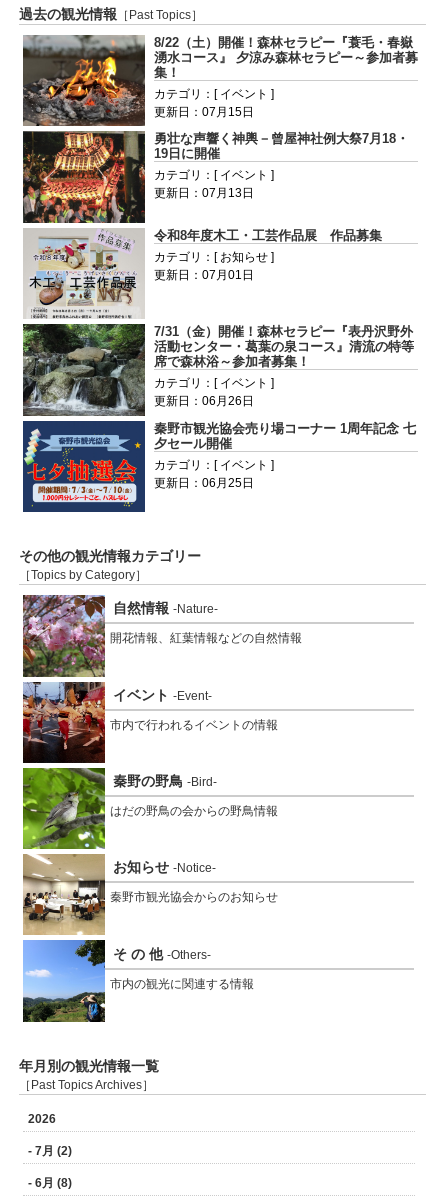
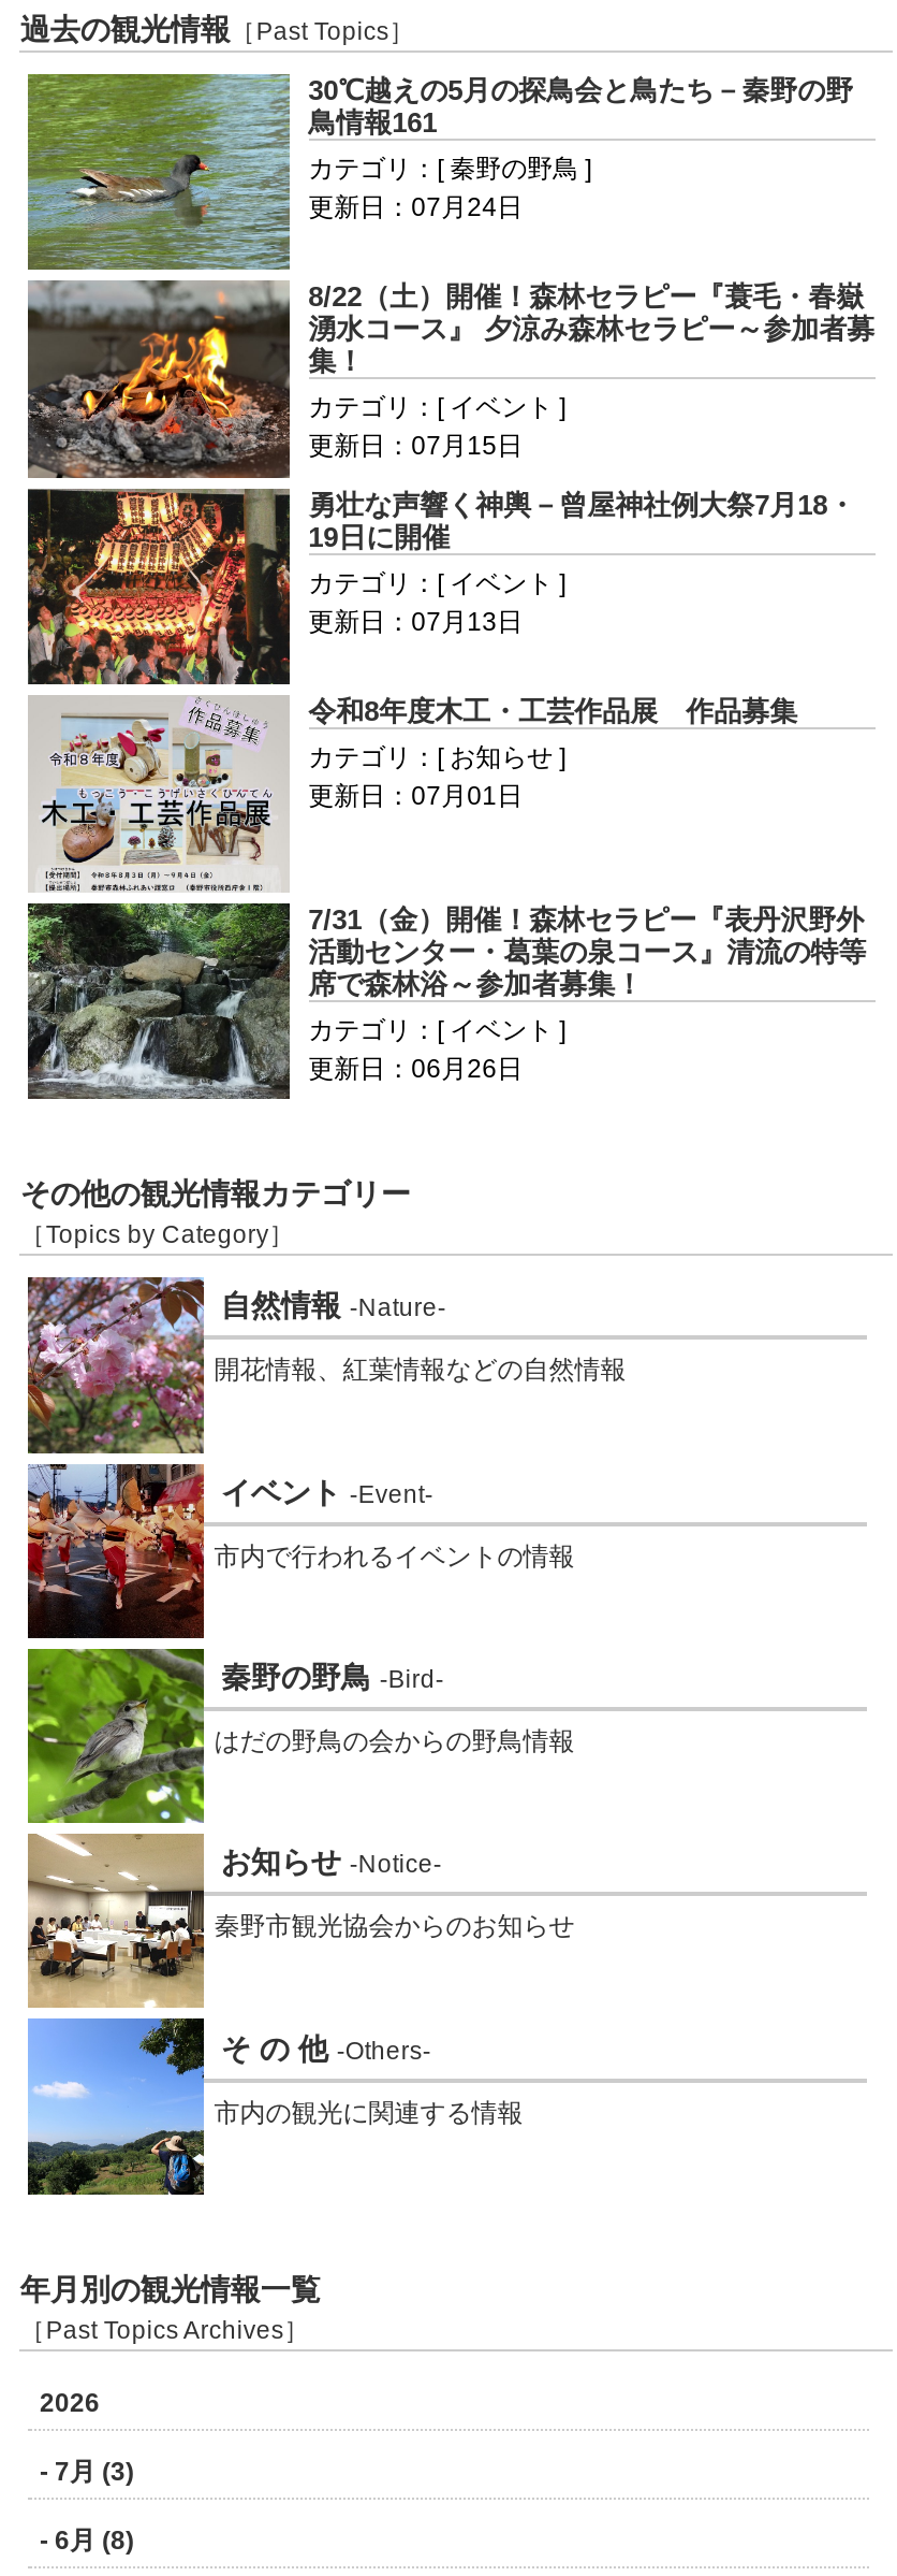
+ [image]
+ 30℃越えの5月の探鳥会と鳥たち－秦野の野
+ 鳥情報161
+ カテゴリ：[ 秦野の野鳥 ]
+ 更新日：07月24日

moved down: 8/22（土）開催！森林セラピー『蓑毛・春嶽 | 湧水コース』 夕涼み森林セラピー～参加者募 | 集！ | ... | カテゴリ：[ イベント ] | 更新日：06月26日

- [image]
- 秦野市観光協会売り場コーナー 1周年記念 七
- 夕セール開催
- カテゴリ：[ イベント ]
- 更新日：06月25日

- - 7月 (2)
+ - 7月 (3)
